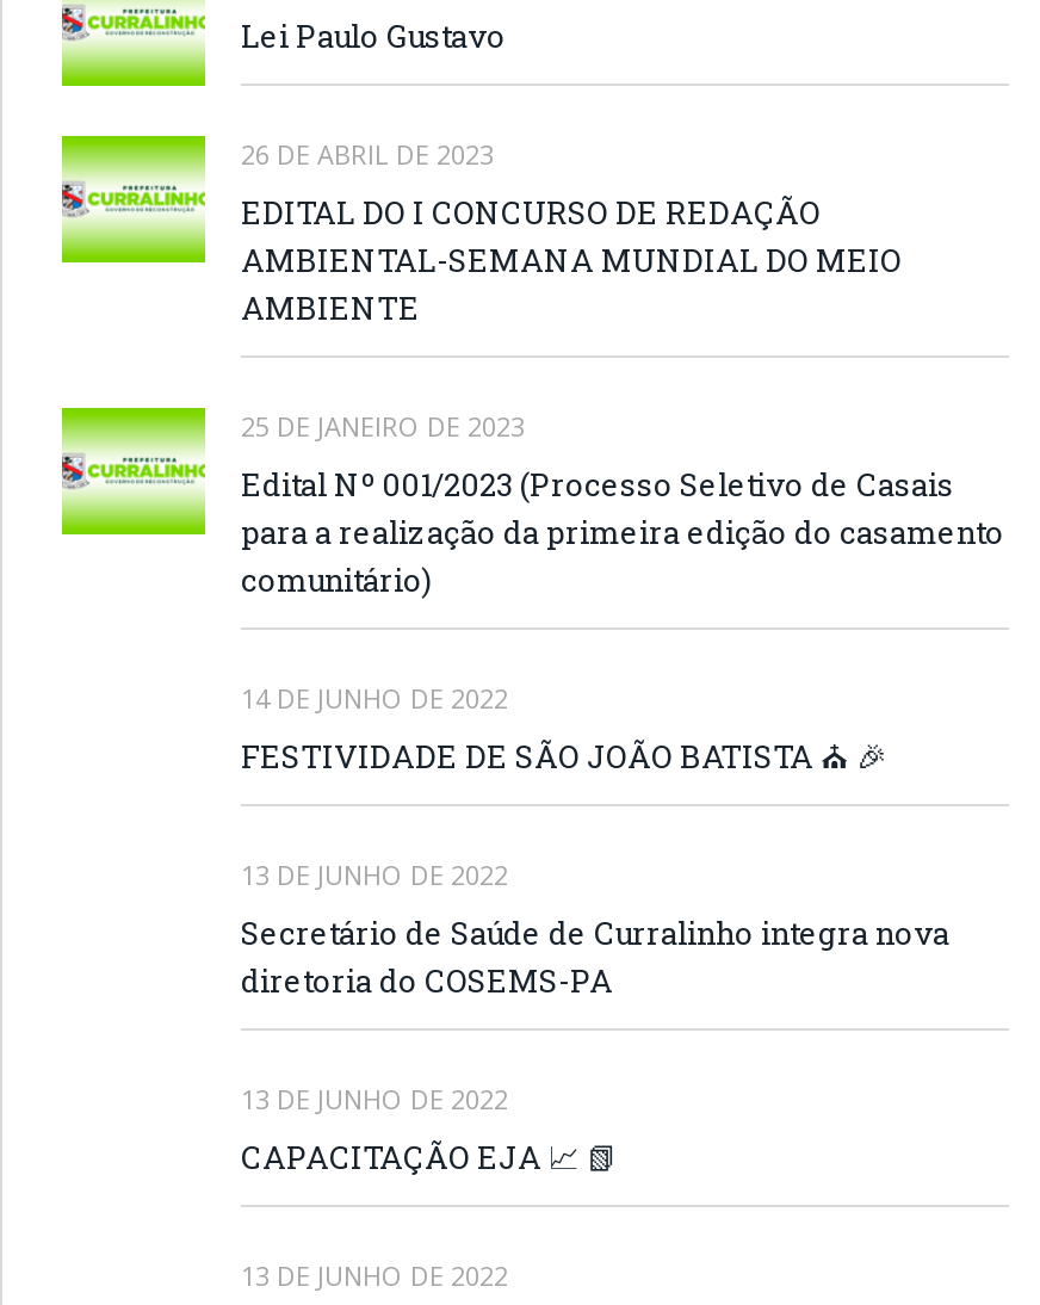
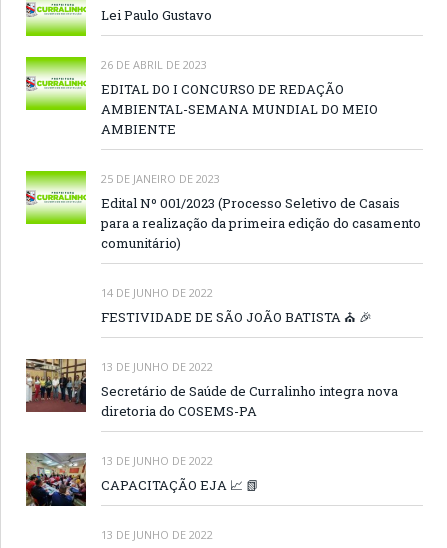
+ [image]

+ [image]
